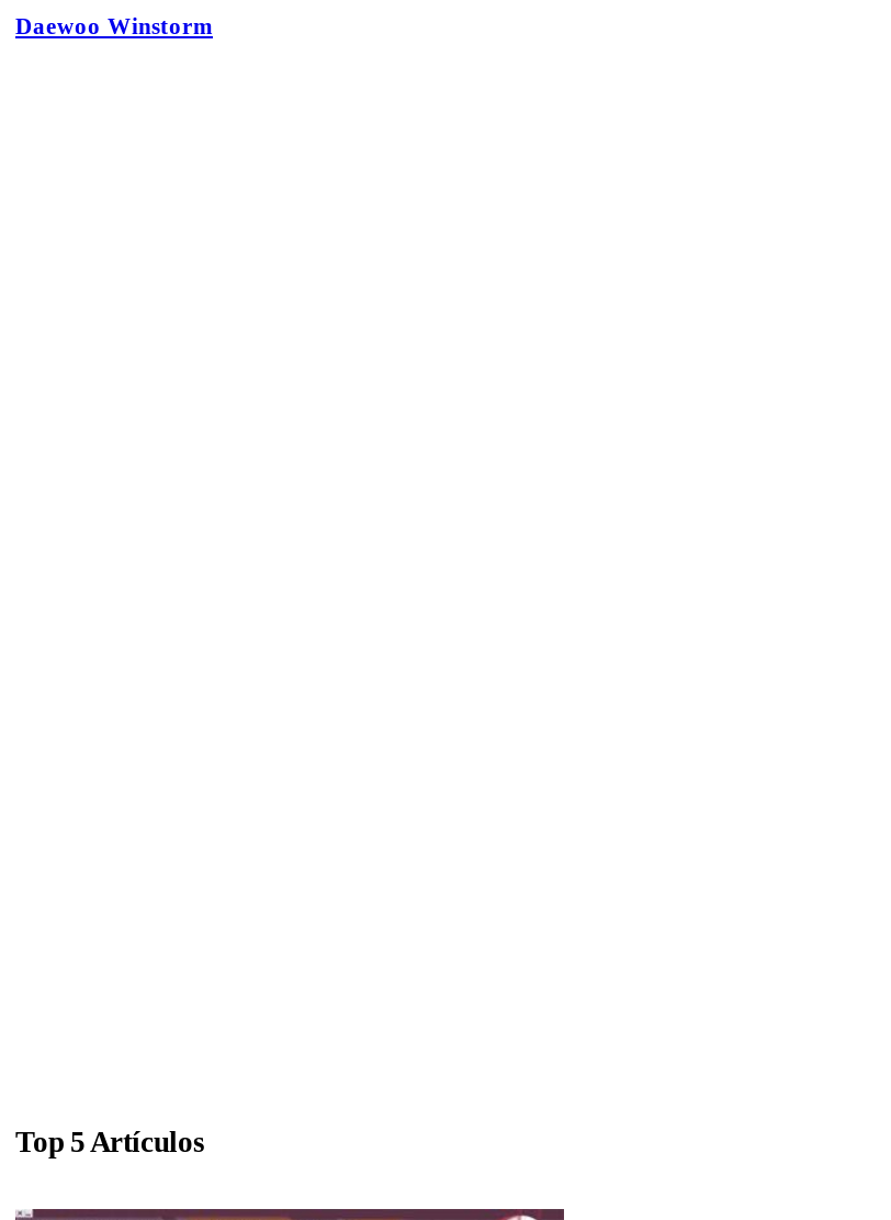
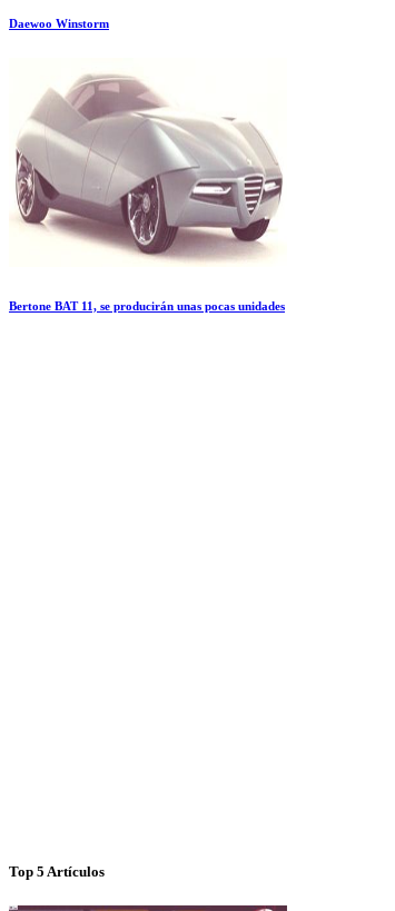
+ [image]
+ Bertone BAT 11, se producirán unas pocas unidades
